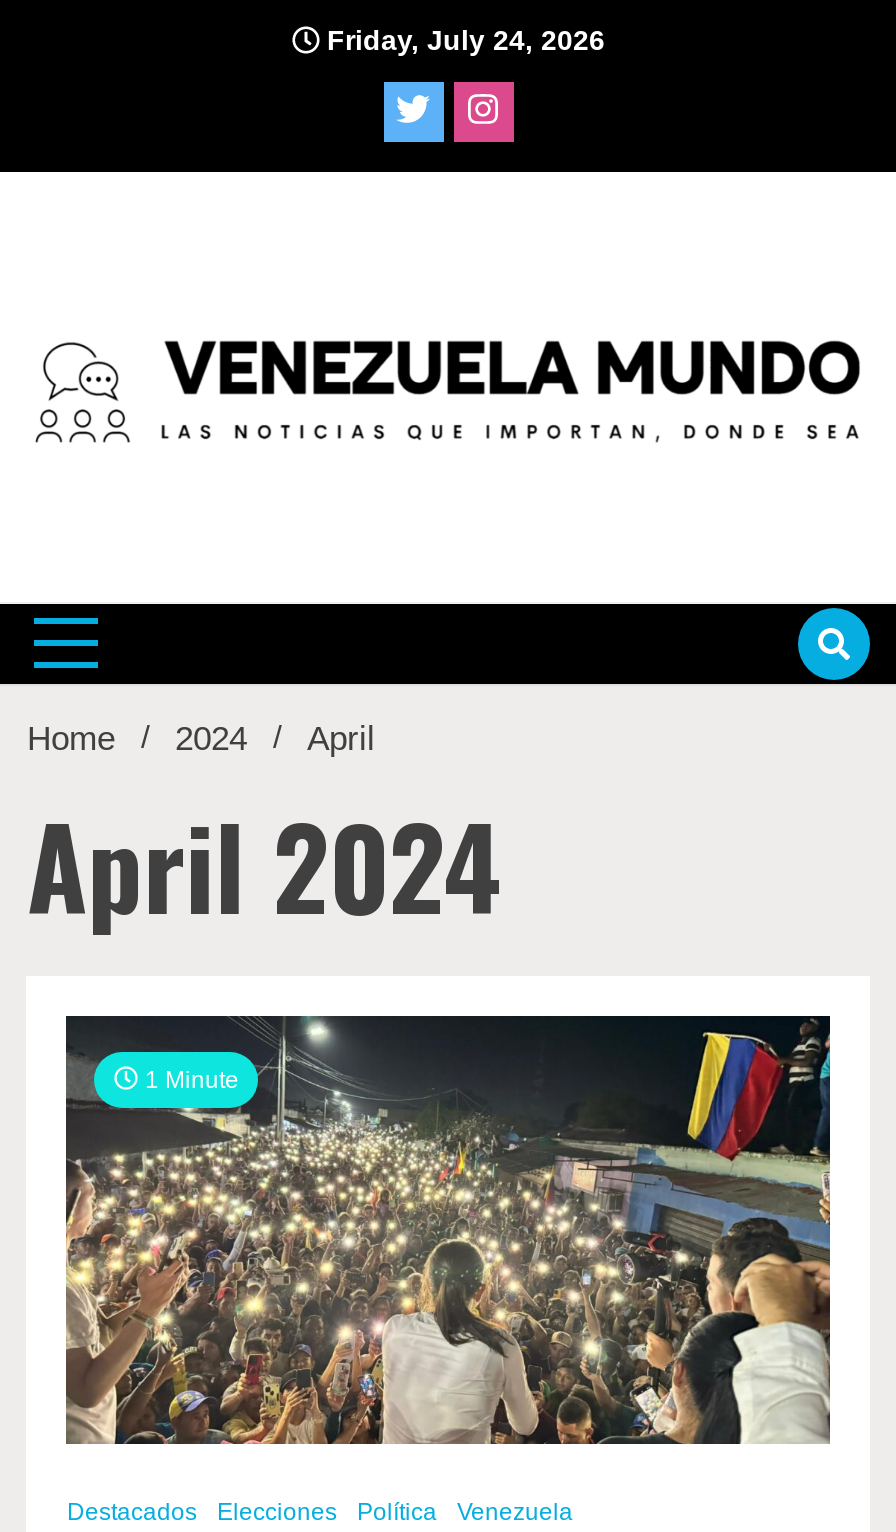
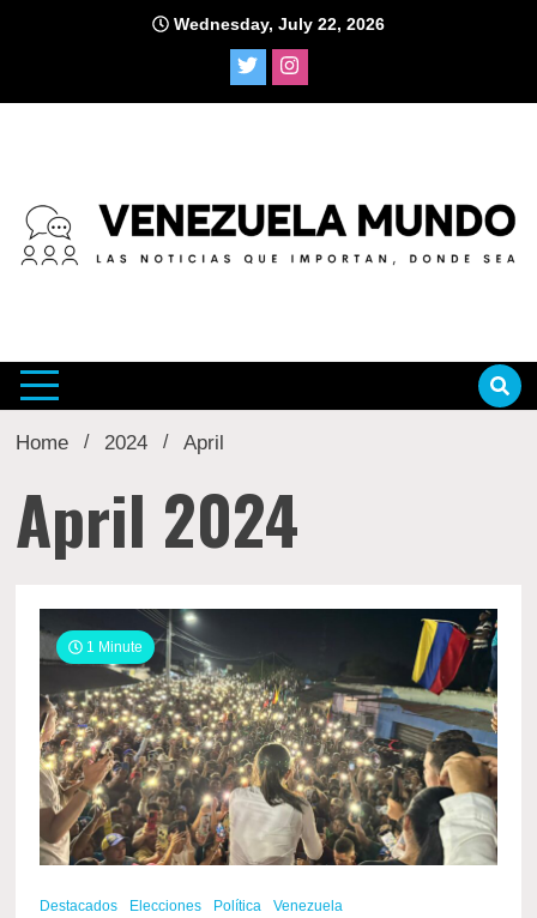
- Friday, July 24, 2026
+ Wednesday, July 22, 2026
